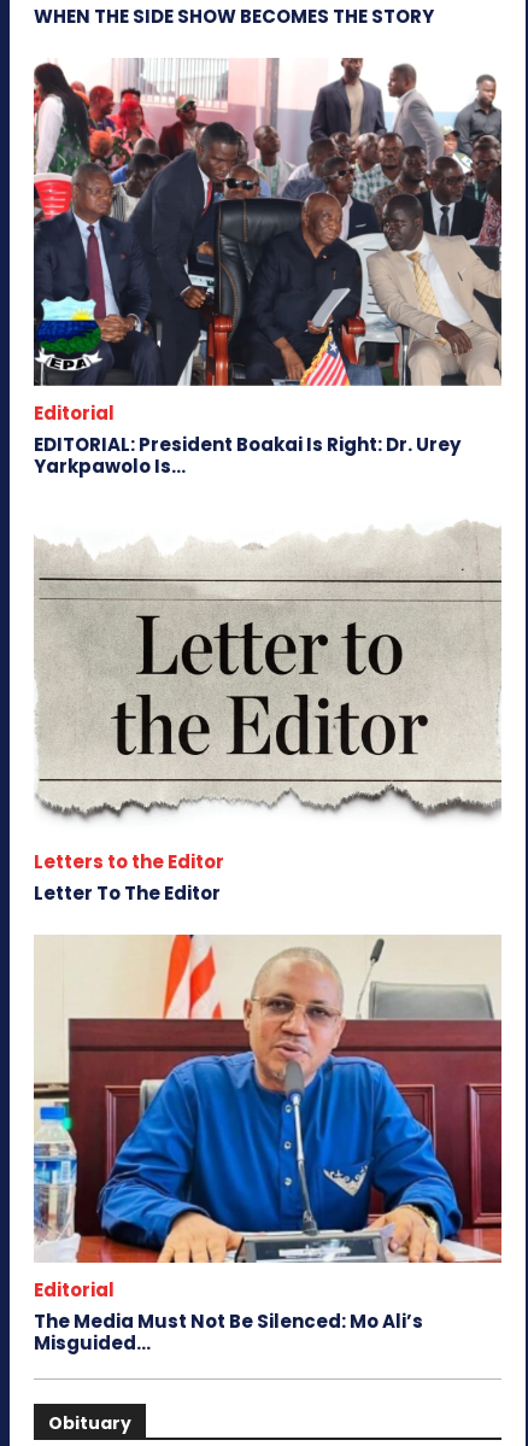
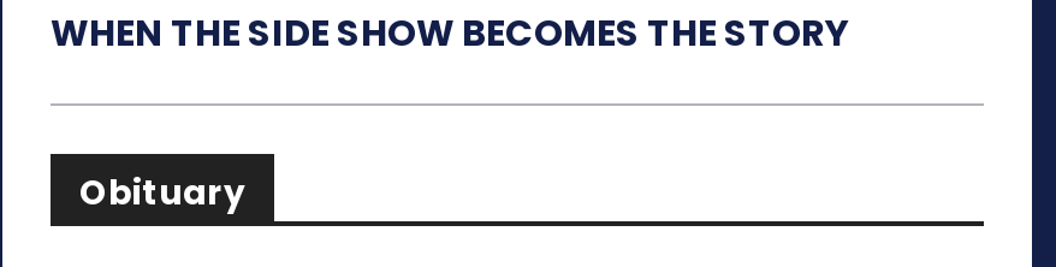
- [image]
- Editorial
- EDITORIAL: President Boakai Is Right: Dr. Urey
- Yarkpawolo Is...

- [image]
- Letters to the Editor
- Letter To The Editor

- [image]
- Editorial
- The Media Must Not Be Silenced: Mo Ali’s
- Misguided...
